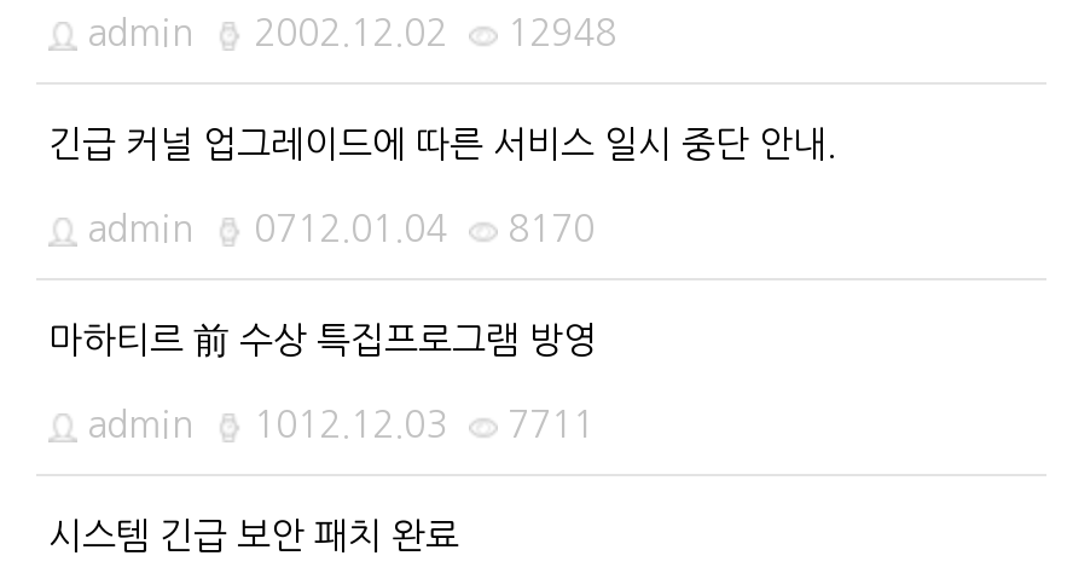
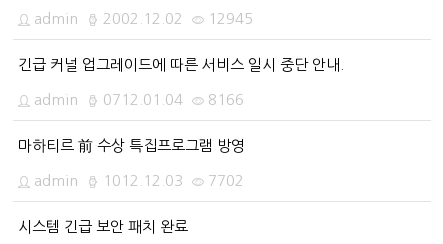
- admin 2002.12.02 12948
+ admin 2002.12.02 12945

- admin 0712.01.04 8170
+ admin 0712.01.04 8166

- admin 1012.12.03 7711
+ admin 1012.12.03 7702
